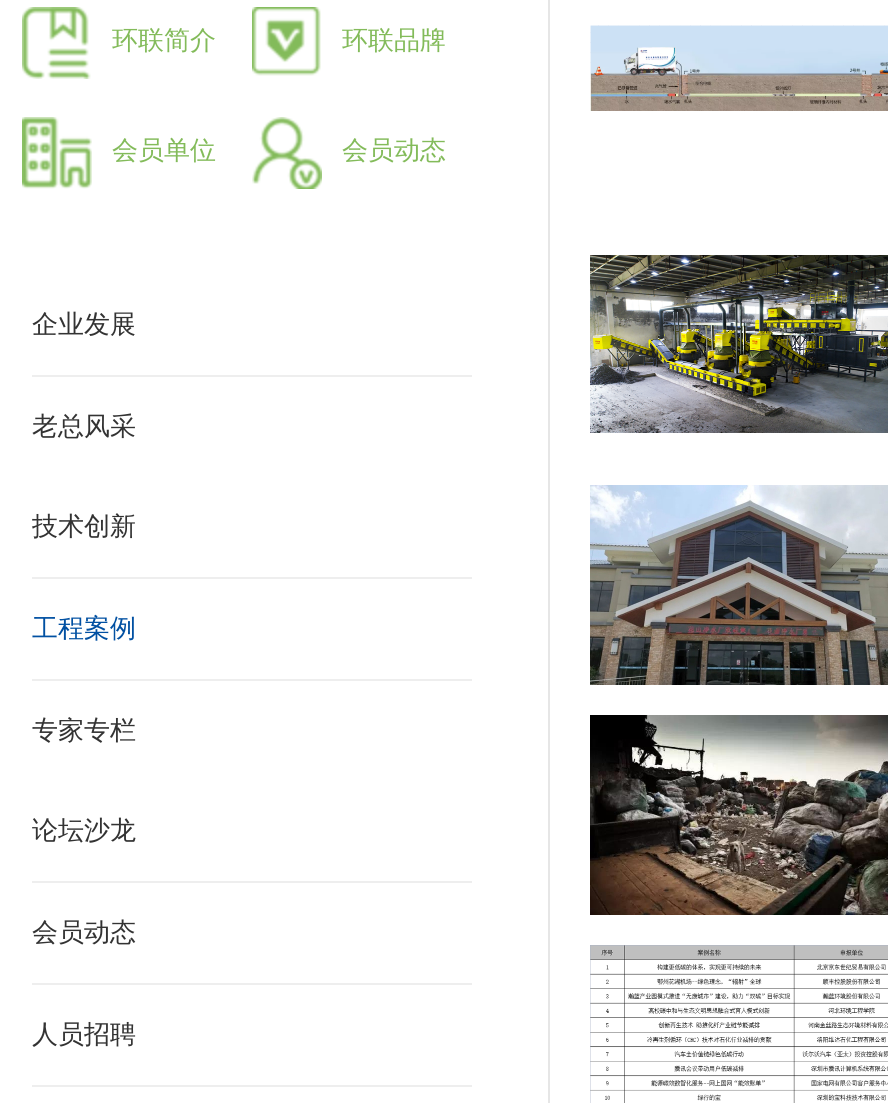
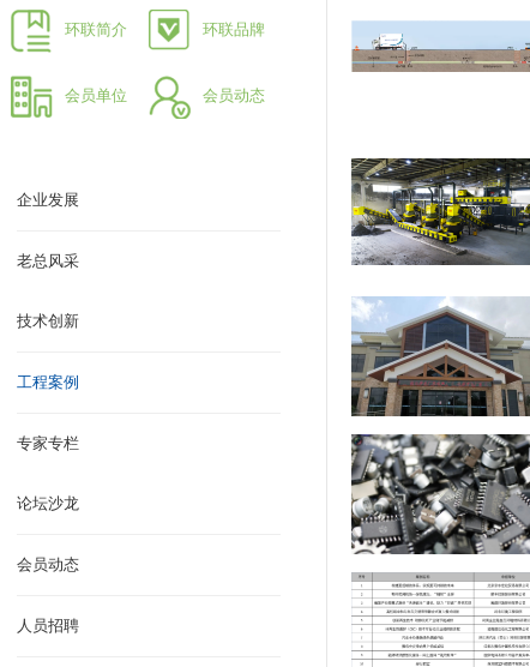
- [image]
+ [image]
